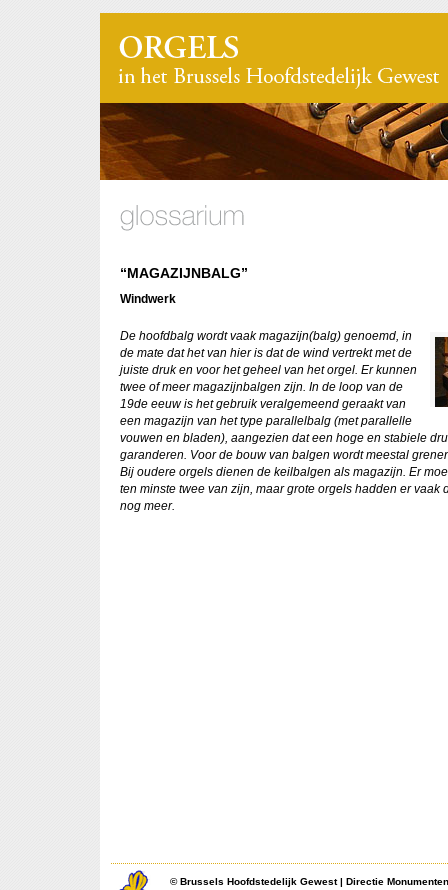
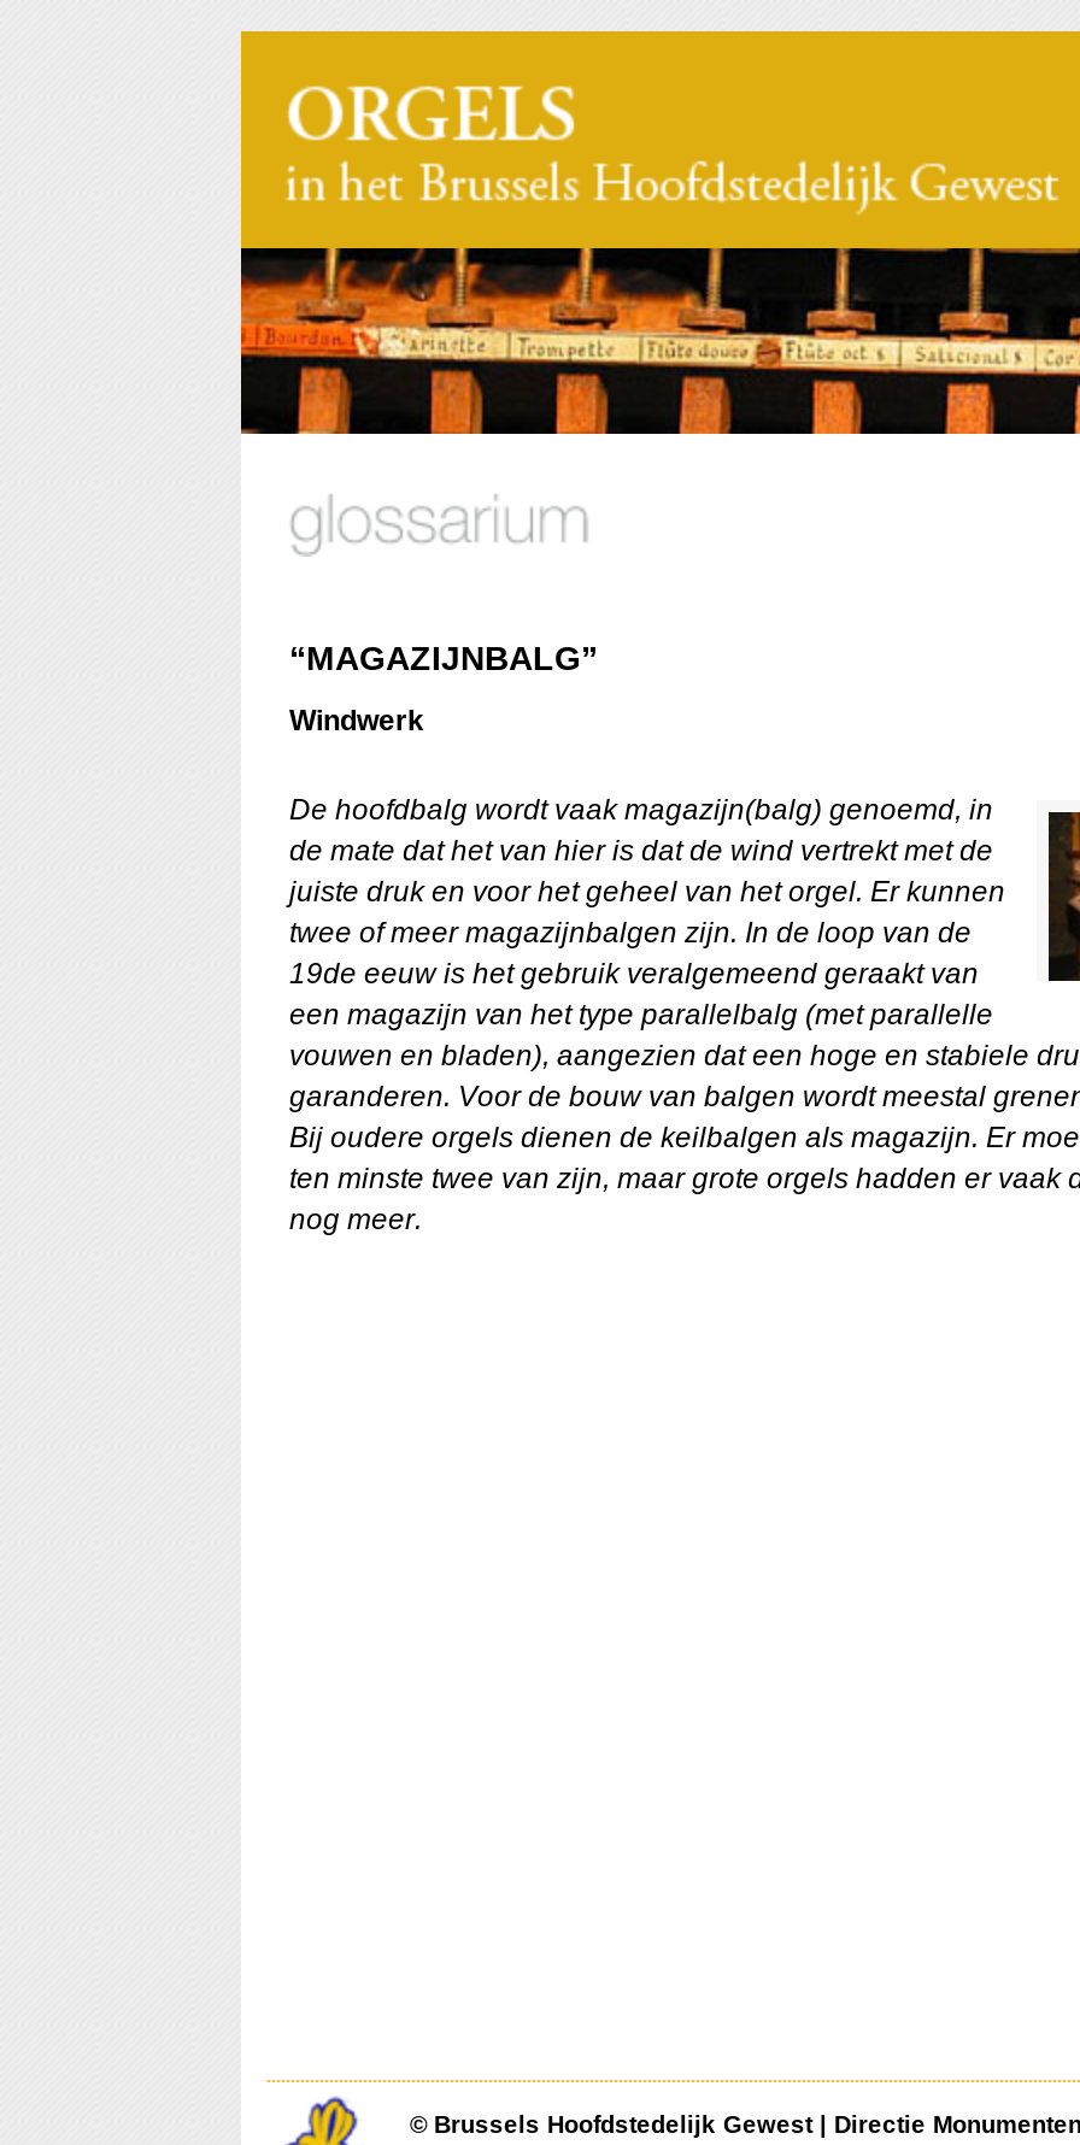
- [image]
+ [image]
